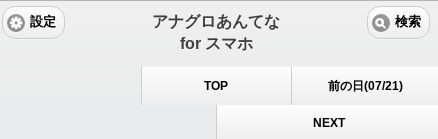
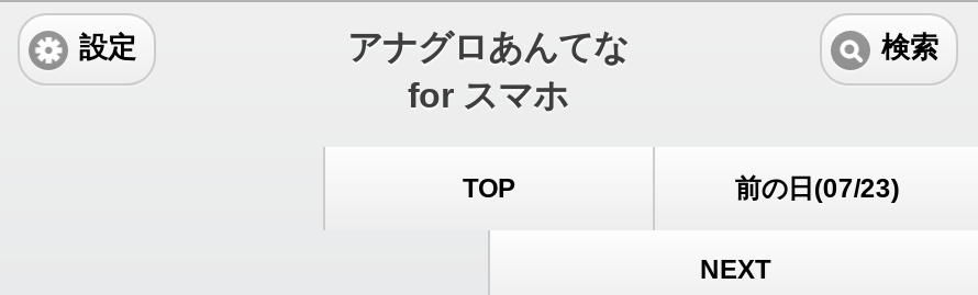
- 前の日(07/21)
+ 前の日(07/23)
